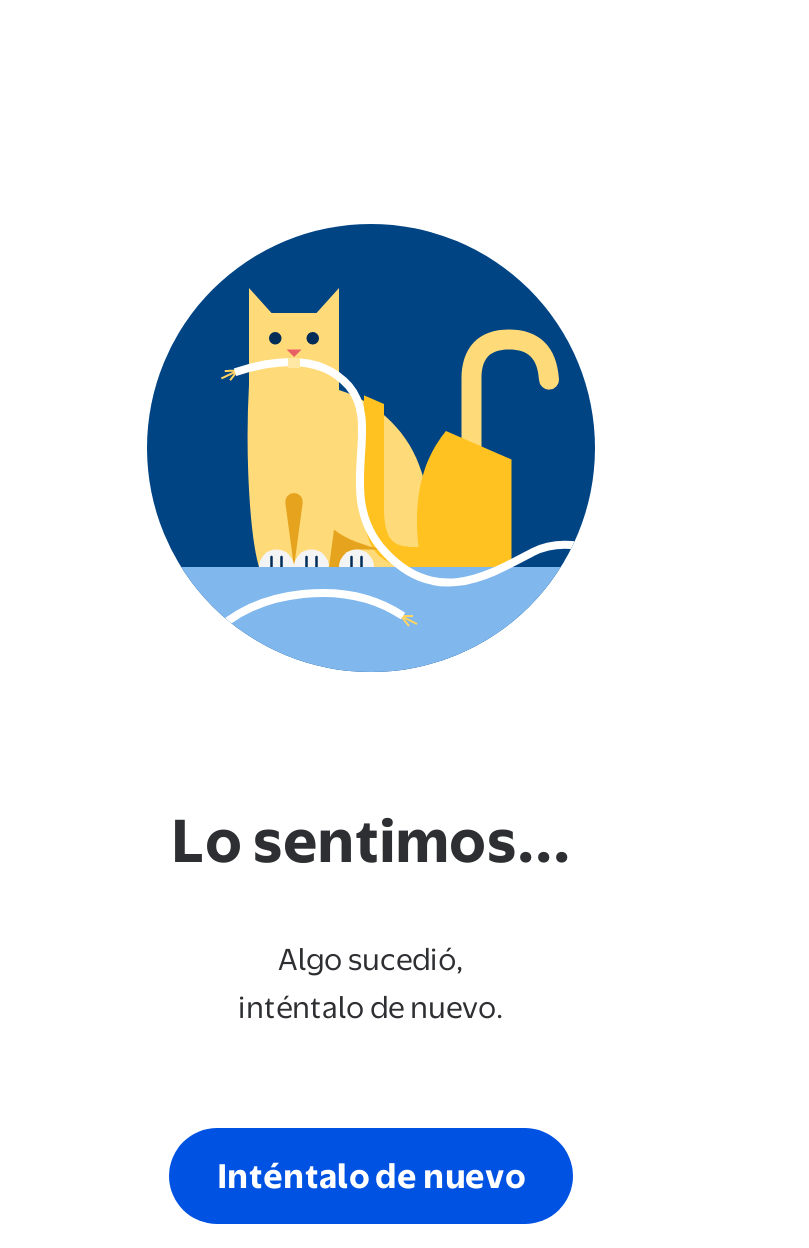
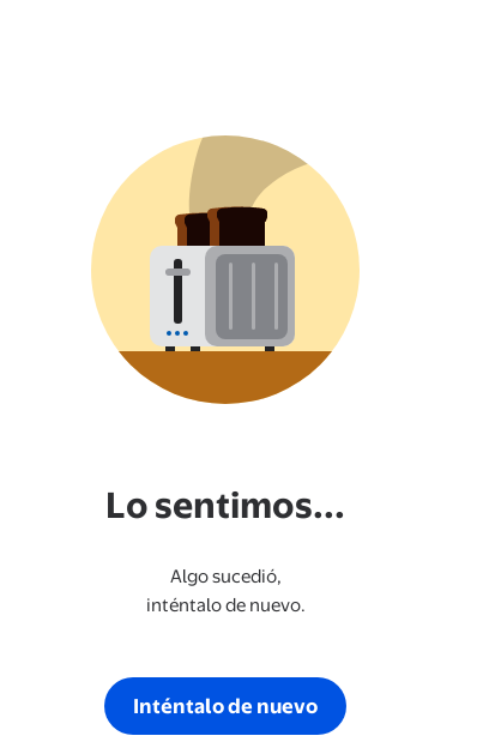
- [image]
+ [image]
